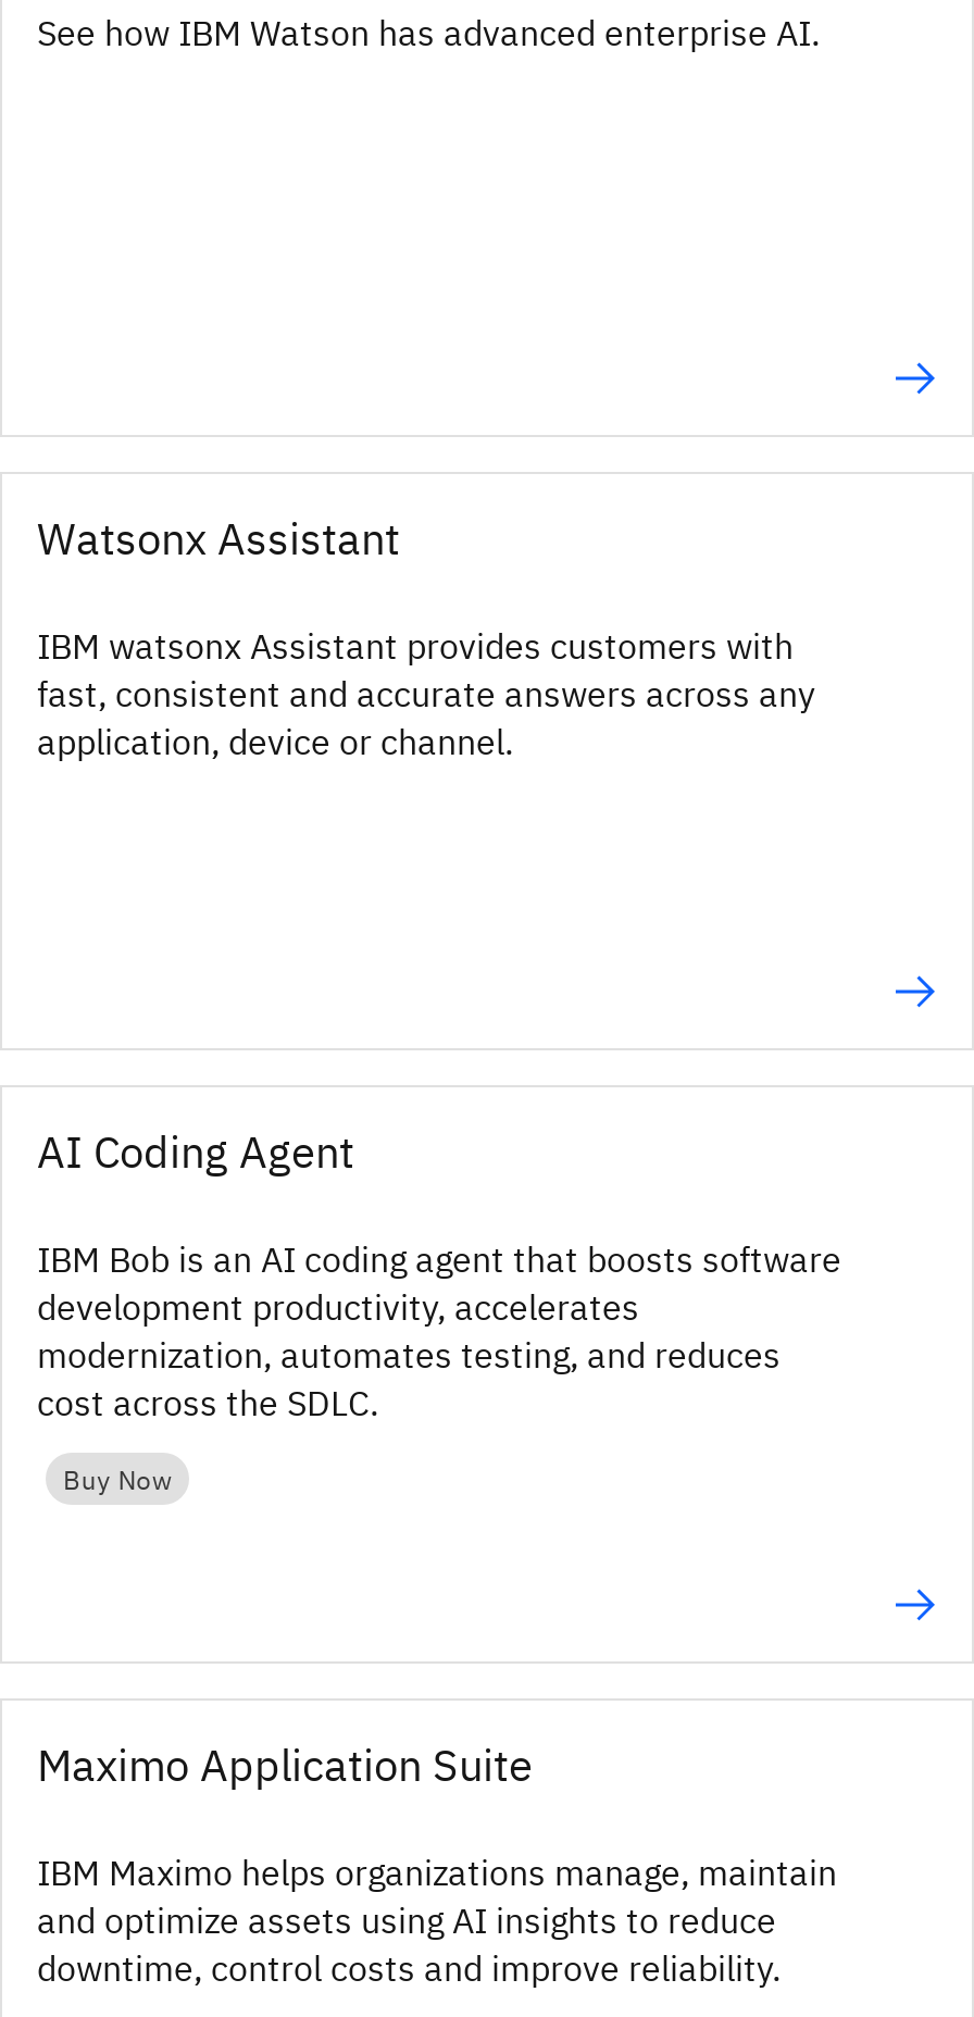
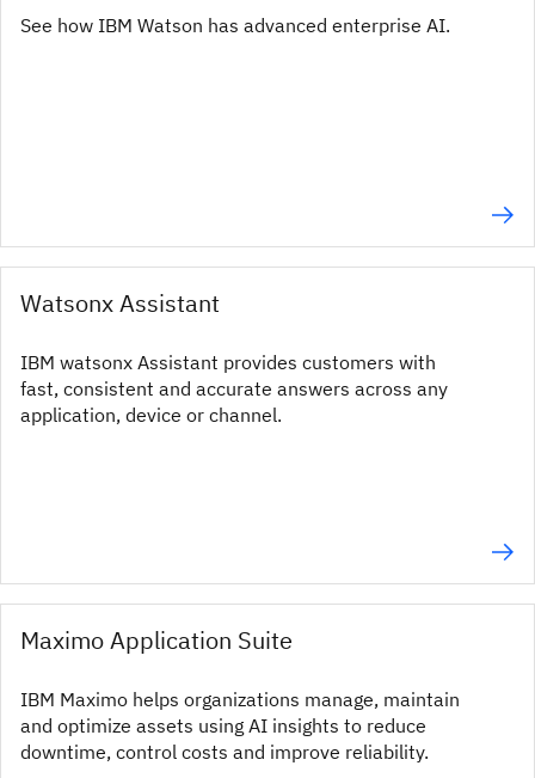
- AI Coding Agent
- IBM Bob is an AI coding agent that boosts software
- development productivity, accelerates
- modernization, automates testing, and reduces
- cost across the SDLC.
- Buy Now
